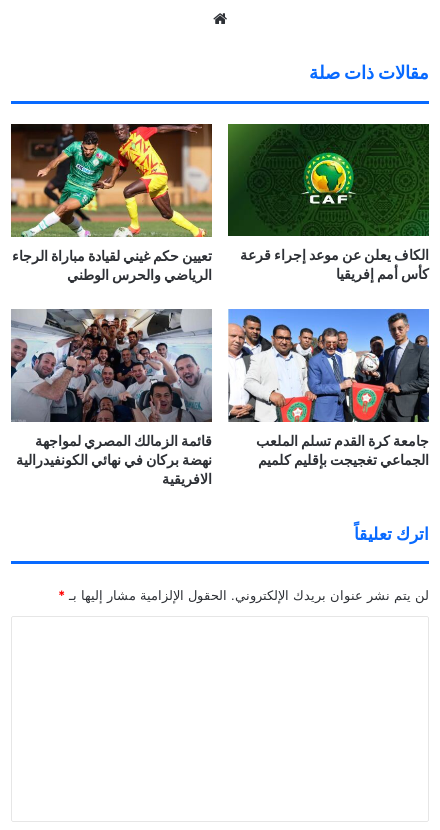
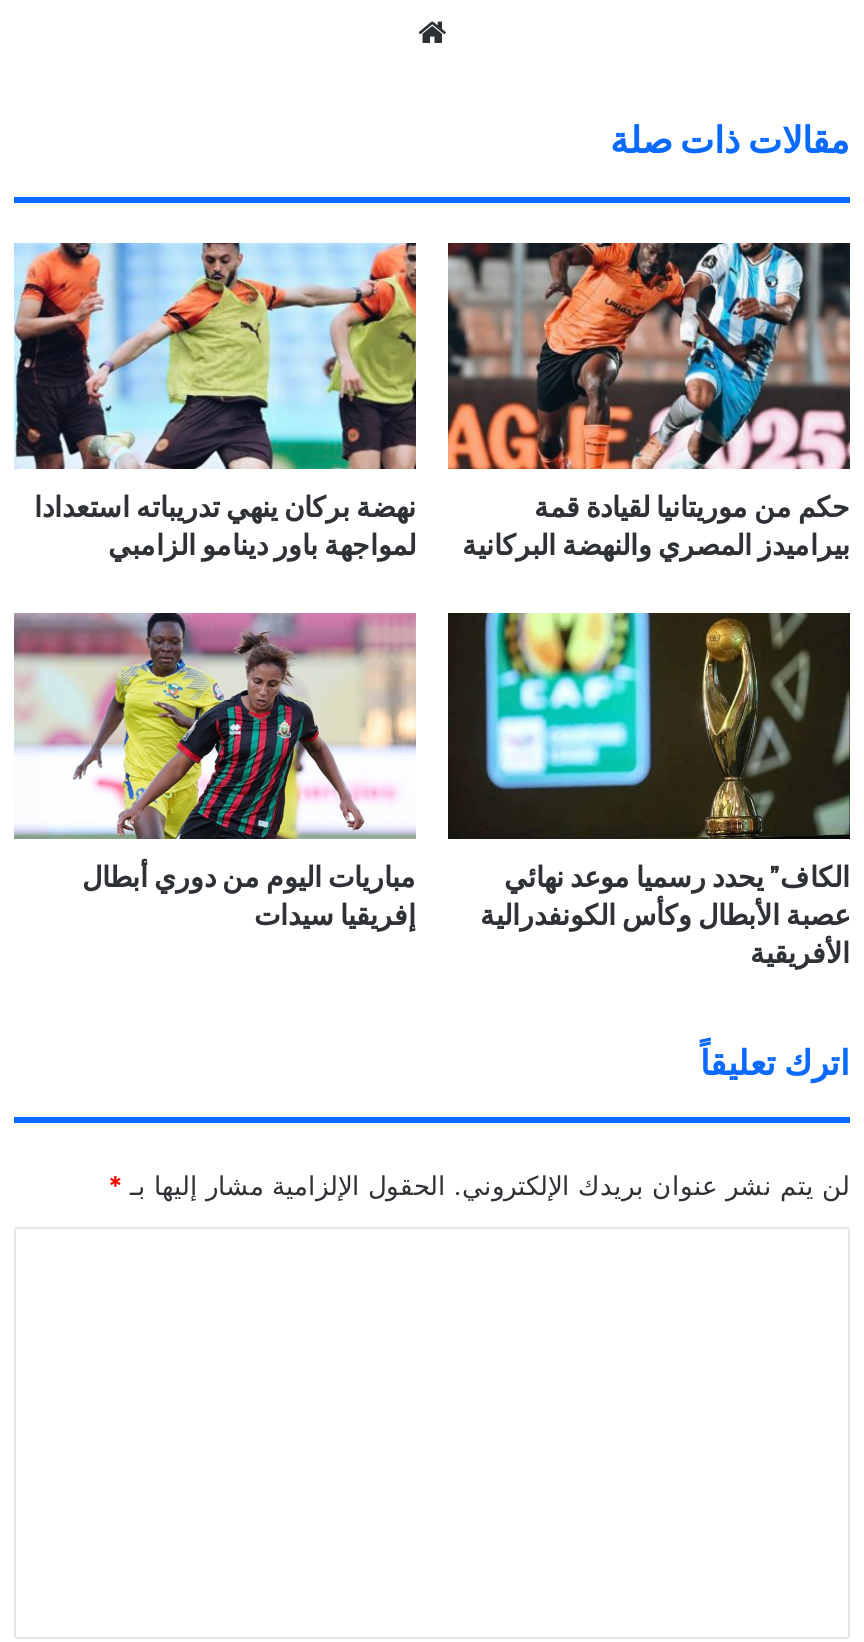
- [image]
- تعيين حكم غيني لقيادة مباراة الرجاء
- الرياضي والحرس الوطني
+ [image]
+ نهضة بركان ينهي تدريباته استعدادا
+ لمواجهة باور دينامو الزامبي

- [image]
- الكاف يعلن عن موعد إجراء قرعة
- كأس أمم إفريقيا
+ [image]
+ حكم من موريتانيا لقيادة قمة
+ بيراميدز المصري والنهضة البركانية

- [image]
- قائمة الزمالك المصري لمواجهة
- نهضة بركان في نهائي الكونفيدرالية
- الافريقية
+ [image]
+ مباريات اليوم من دوري أبطال
+ إفريقيا سيدات

- [image]
- جامعة كرة القدم تسلم الملعب
- الجماعي تغجيجت بإقليم كلميم
+ [image]
+ الكاف” يحدد رسميا موعد نهائي
+ عصبة الأبطال وكأس الكونفدرالية
+ الأفريقية
